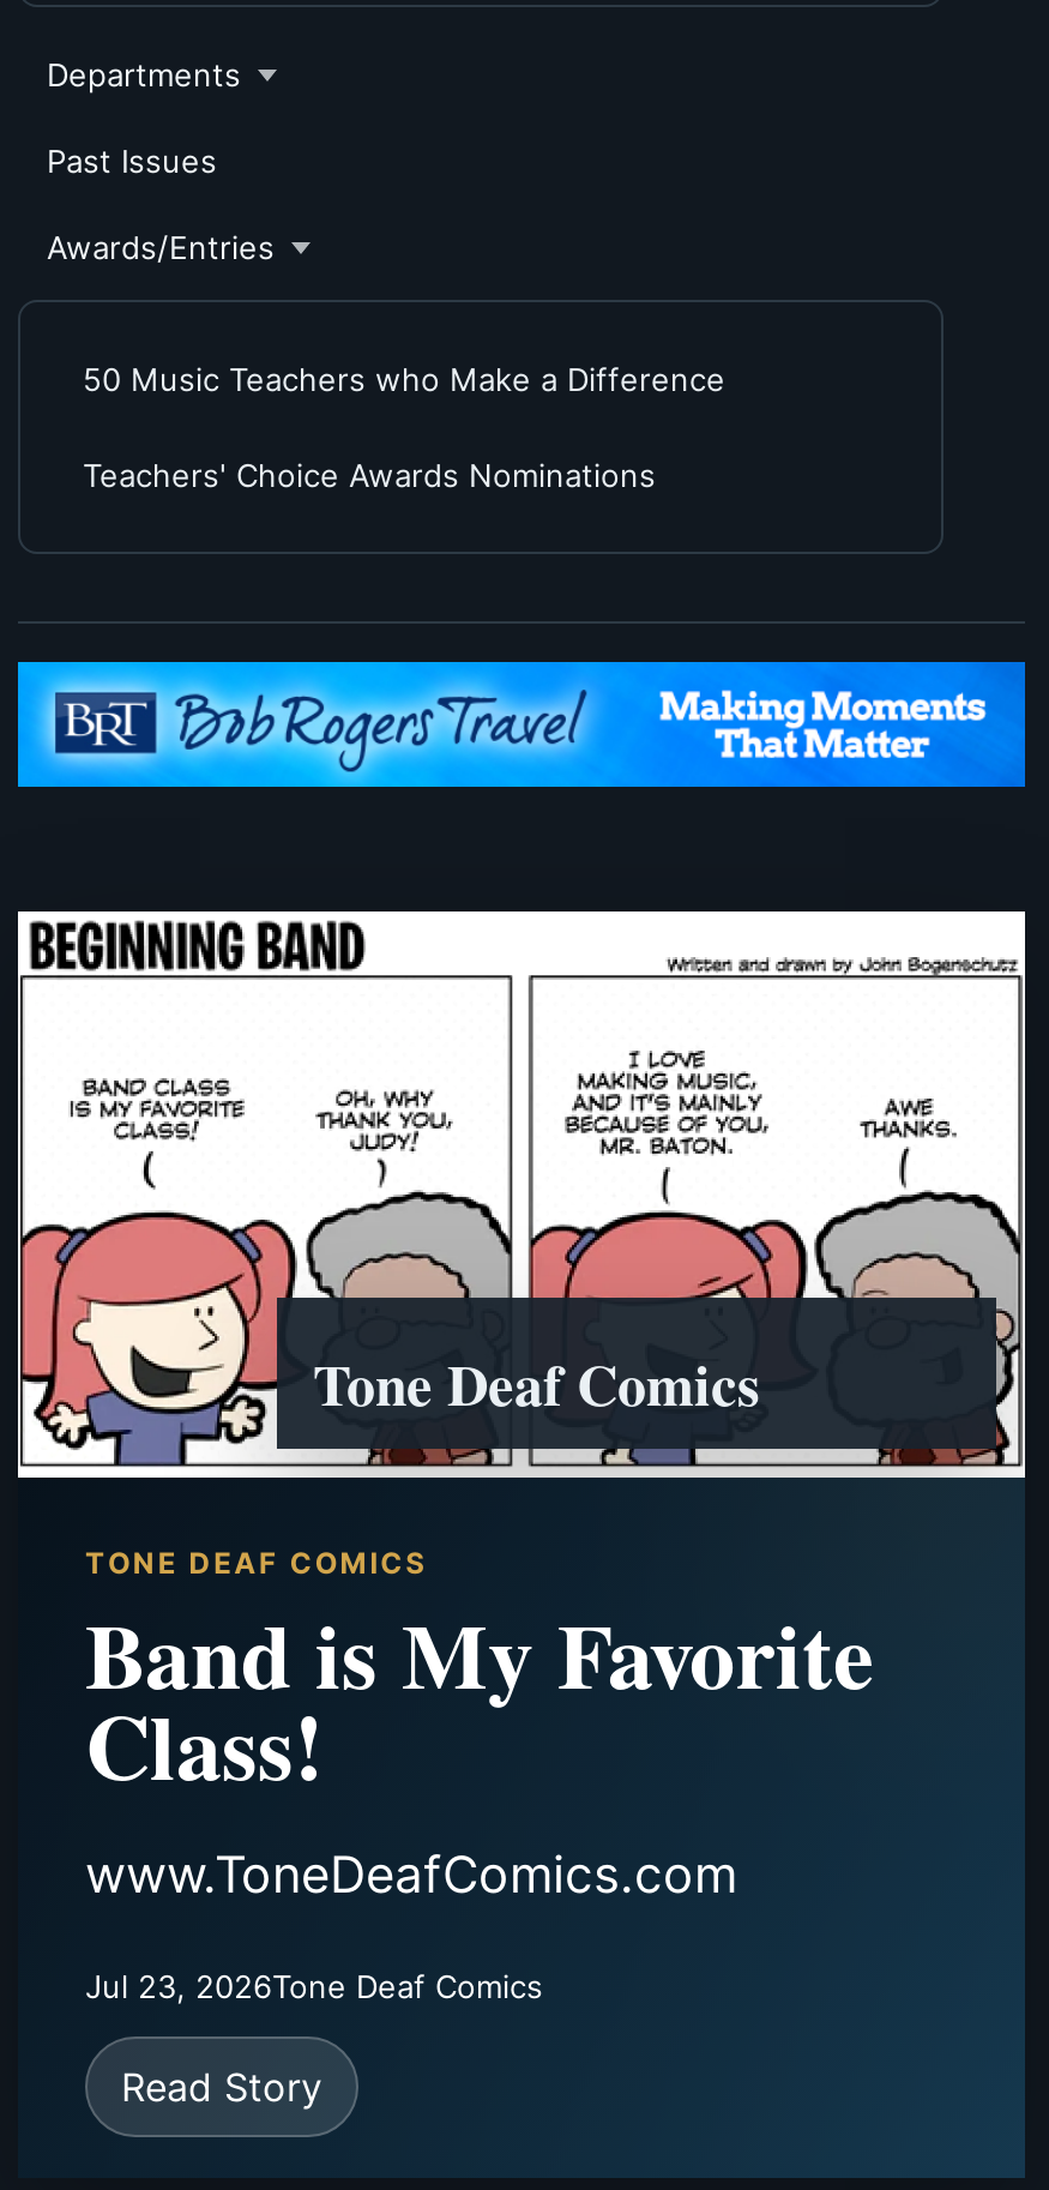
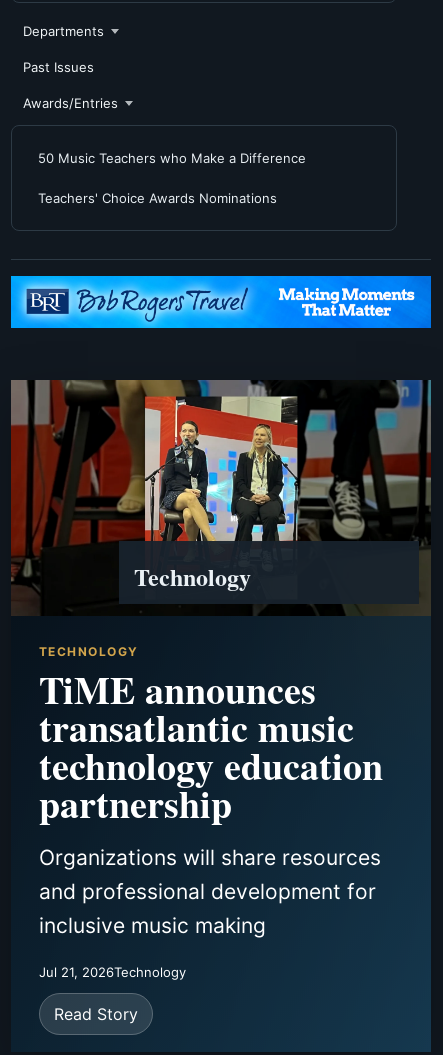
- [image]
- Tone Deaf Comics
+ [image]
+ Technology

- TONE DEAF COMICS
- Band is My Favorite
- Class!
- www.ToneDeafComics.com
+ TECHNOLOGY
+ TiME announces
+ transatlantic music
+ technology education
+ partnership
+ Organizations will share resources
+ and professional development for
+ inclusive music making

- Jul 23, 2026Tone Deaf Comics
+ Jul 21, 2026Technology
